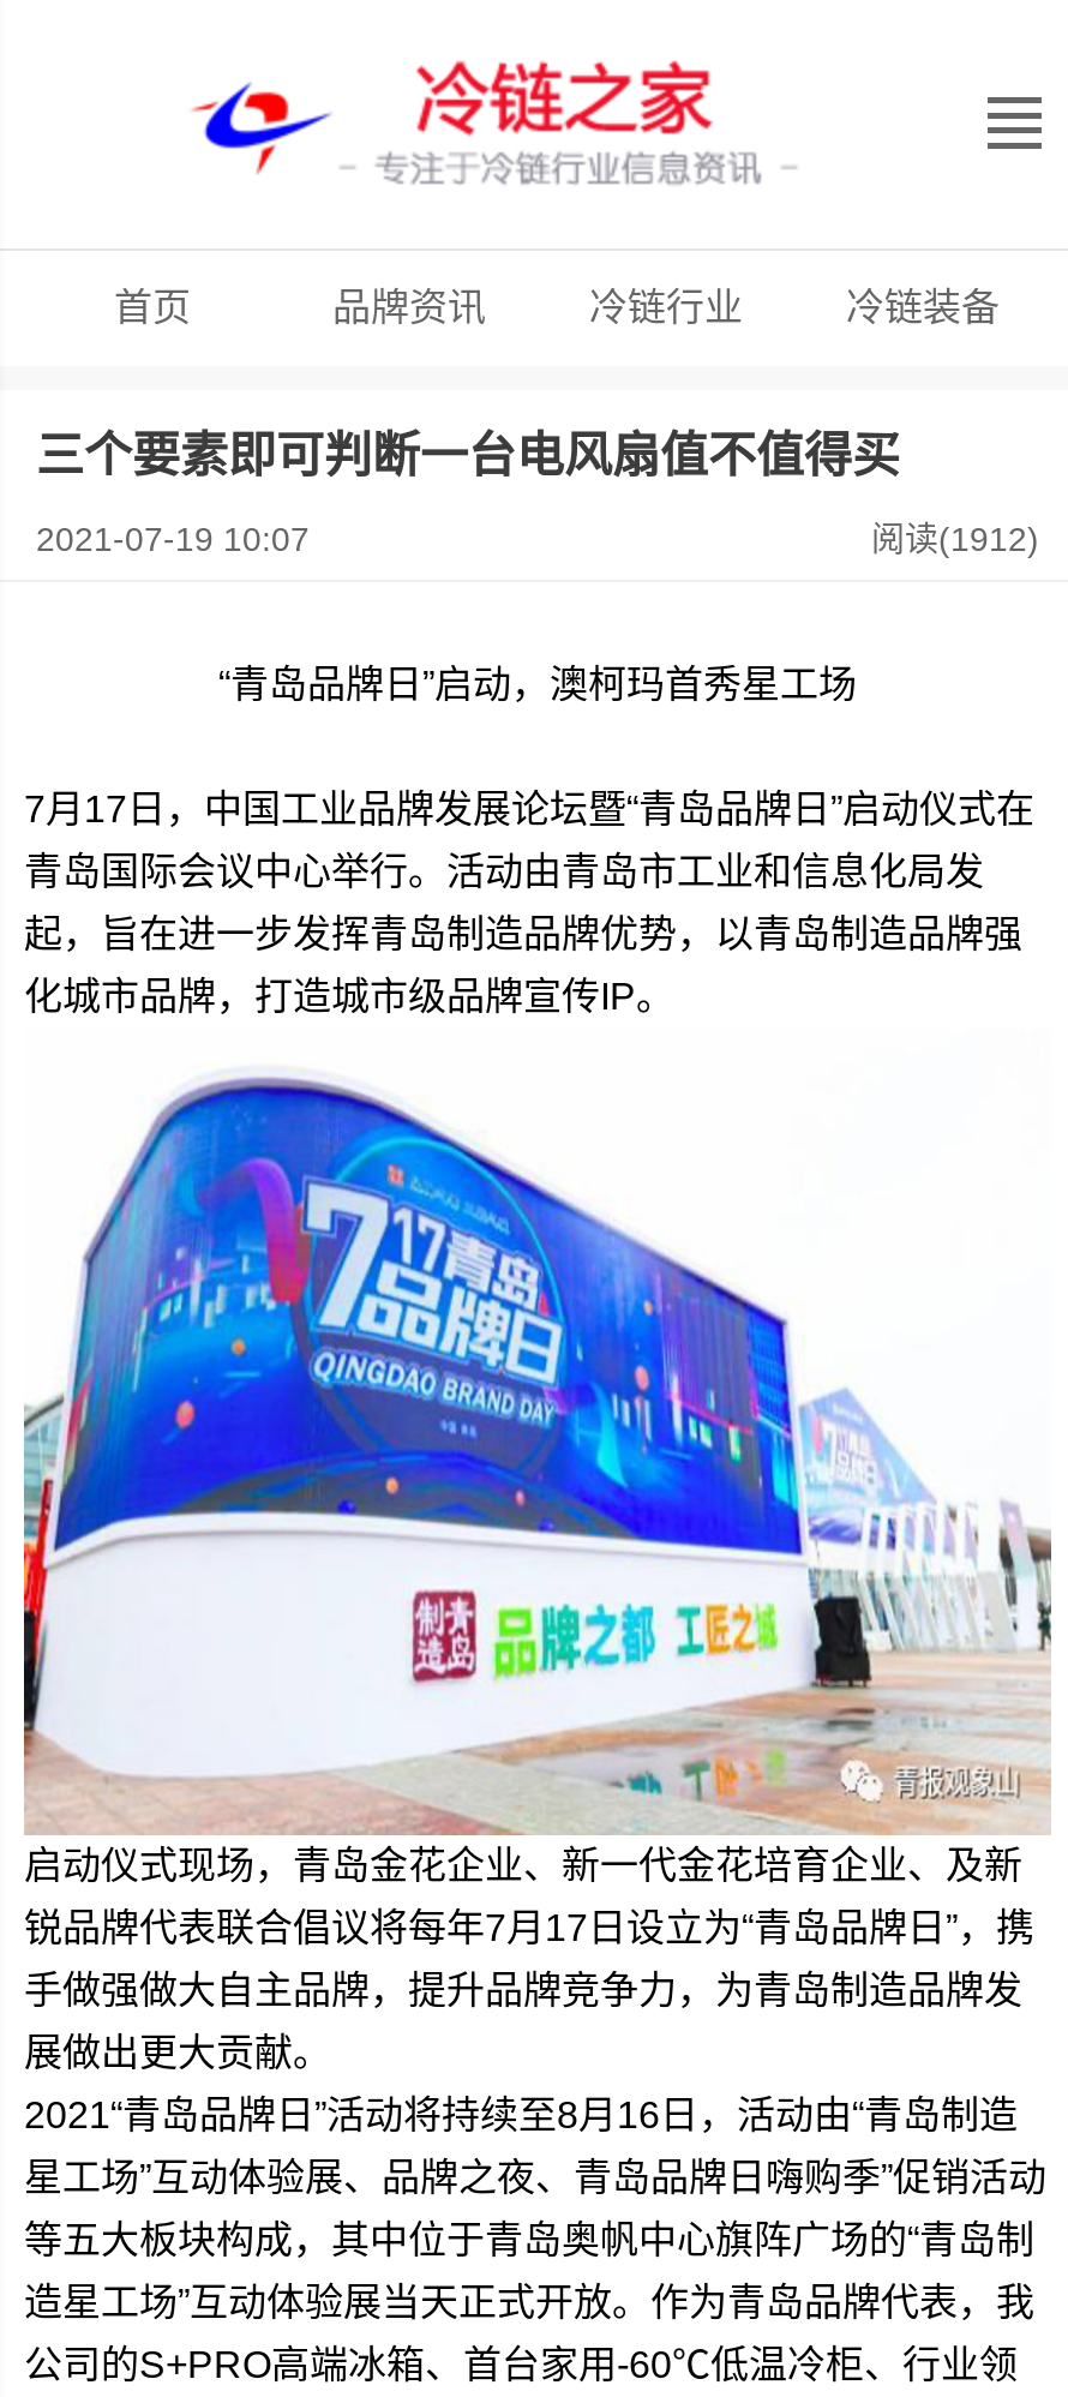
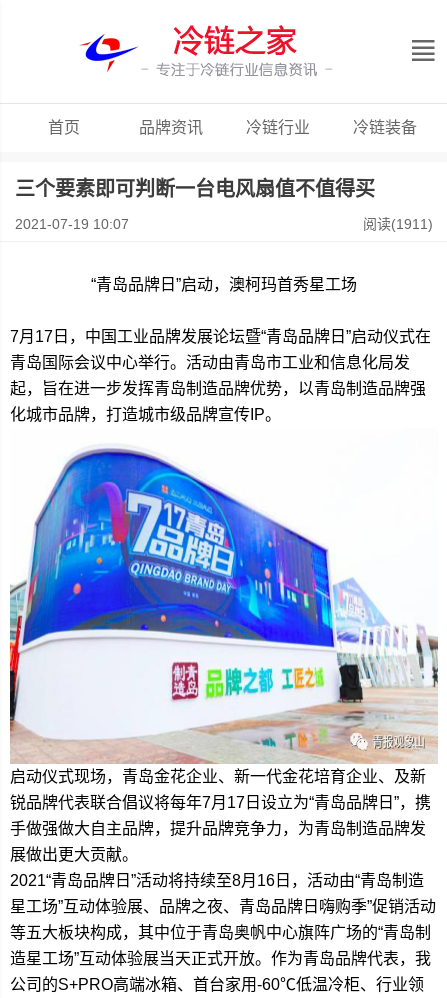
- 阅读(1912)
+ 阅读(1911)
